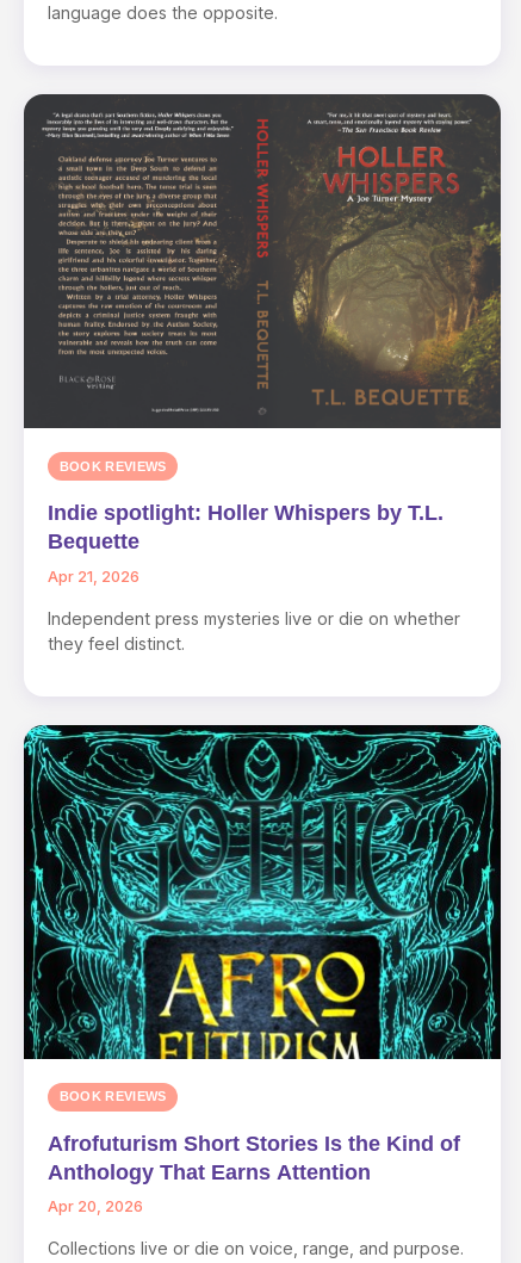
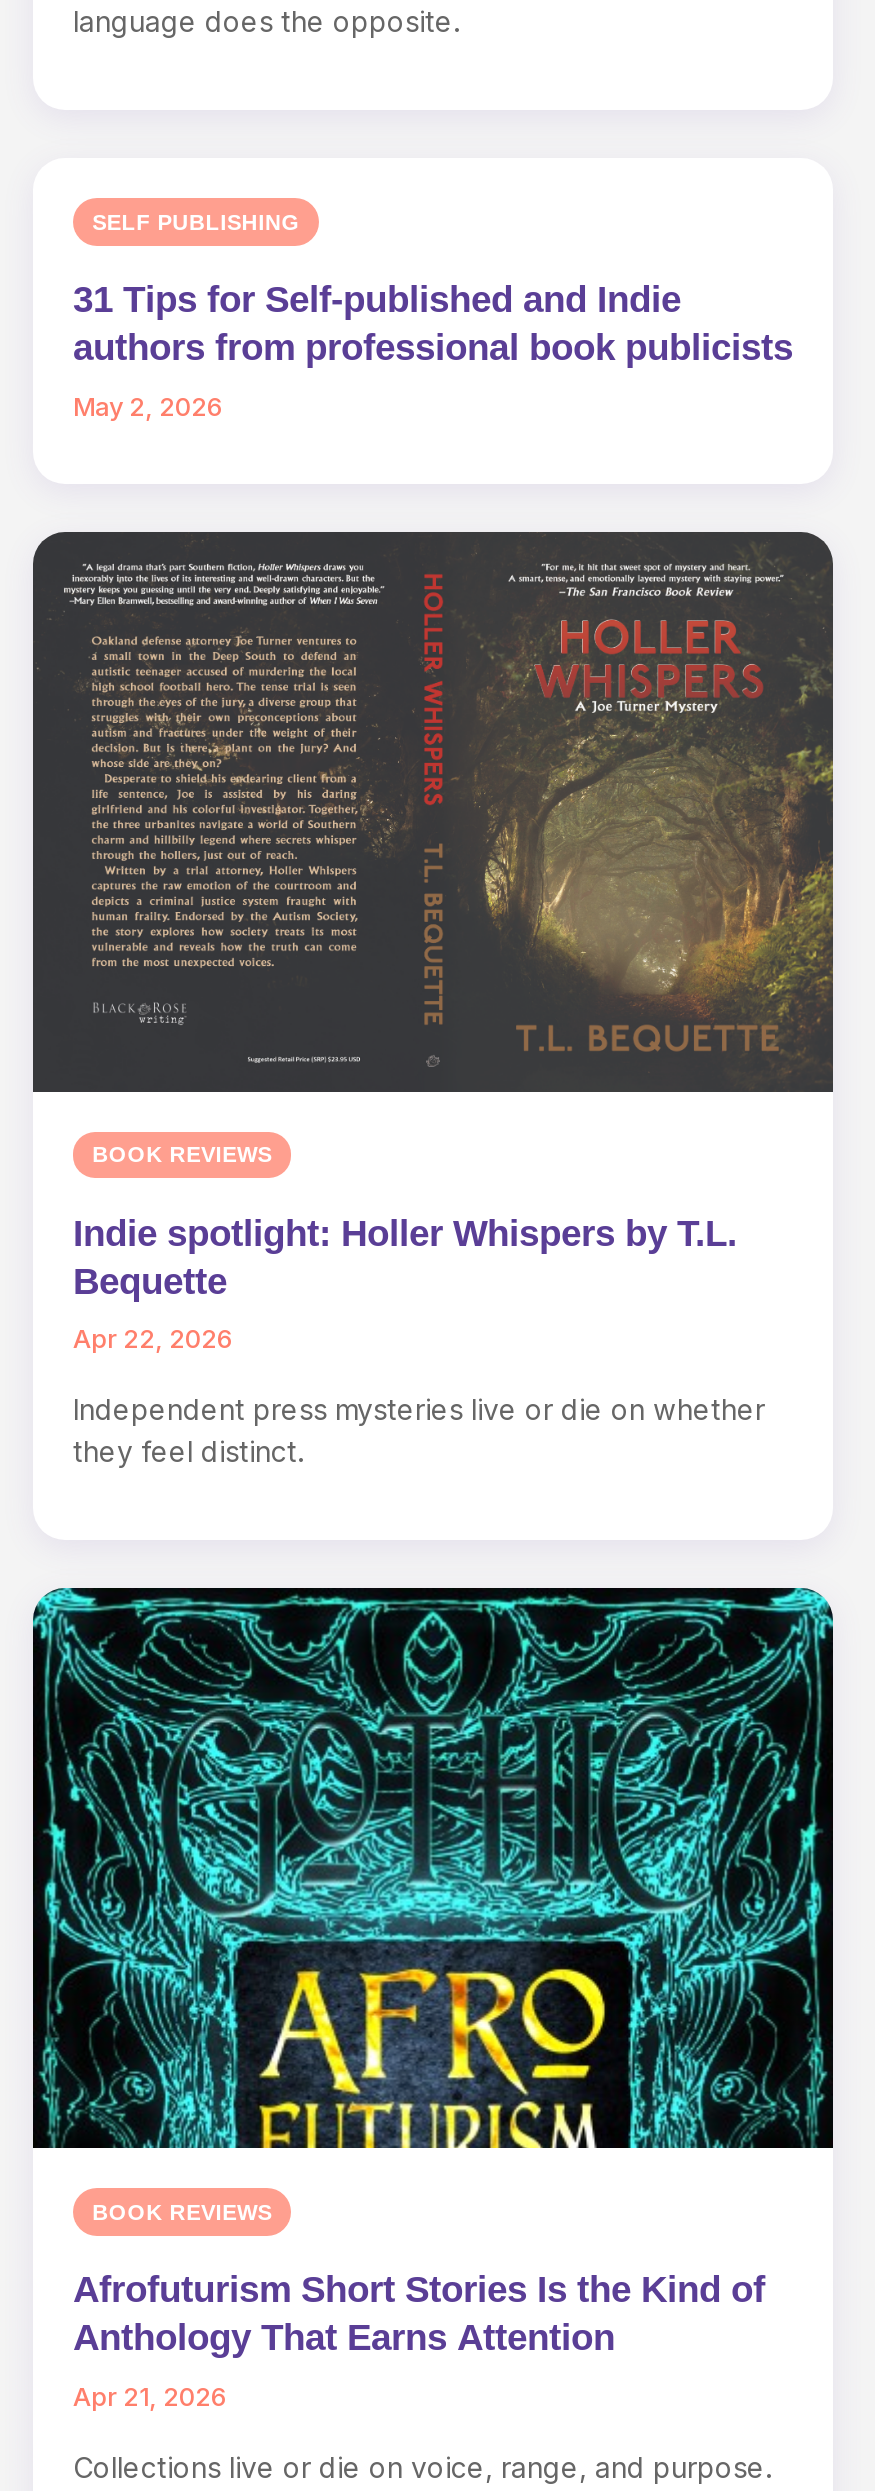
+ SELF PUBLISHING
+ 31 Tips for Self-published and Indie
+ authors from professional book publicists
+ May 2, 2026

- Apr 21, 2026
+ Apr 22, 2026

- Apr 20, 2026
+ Apr 21, 2026
